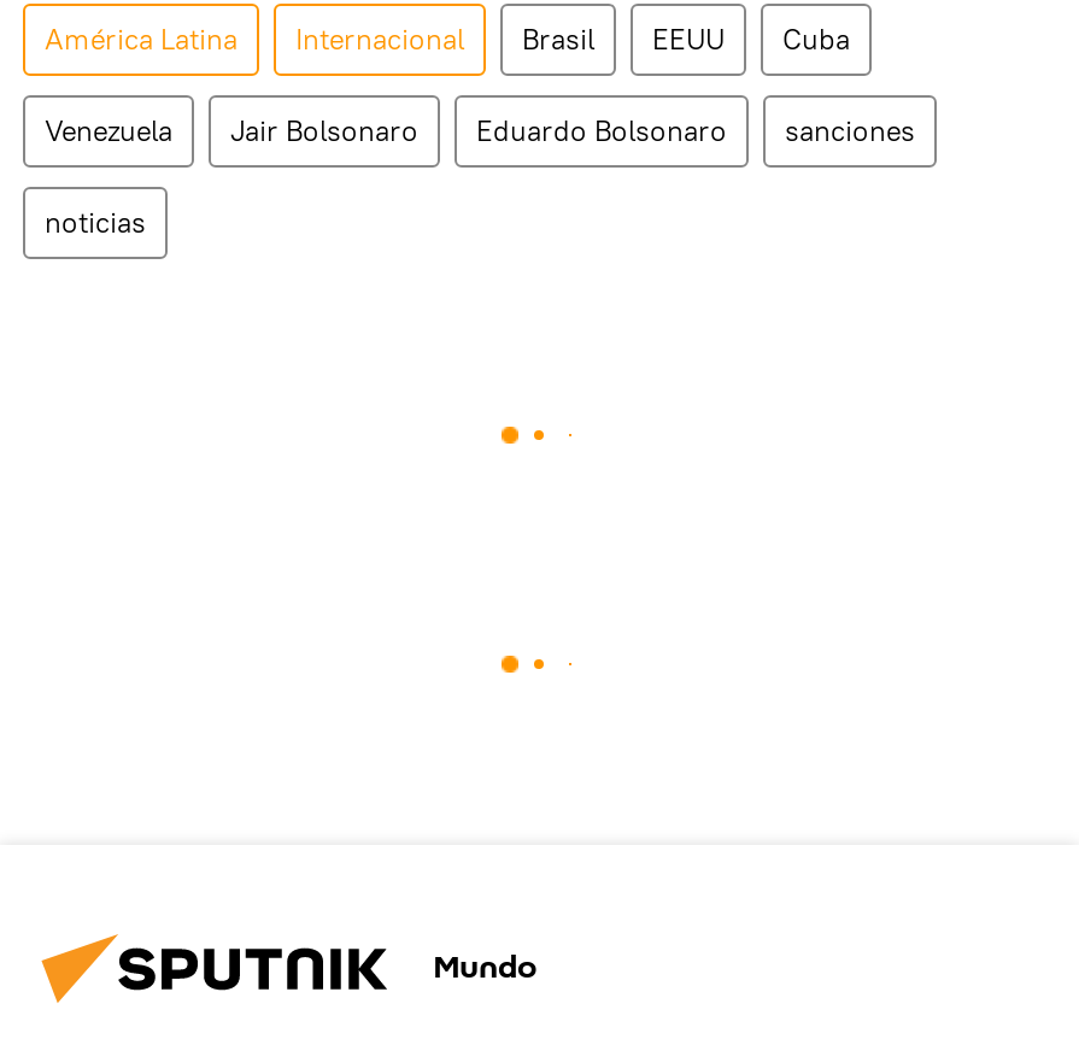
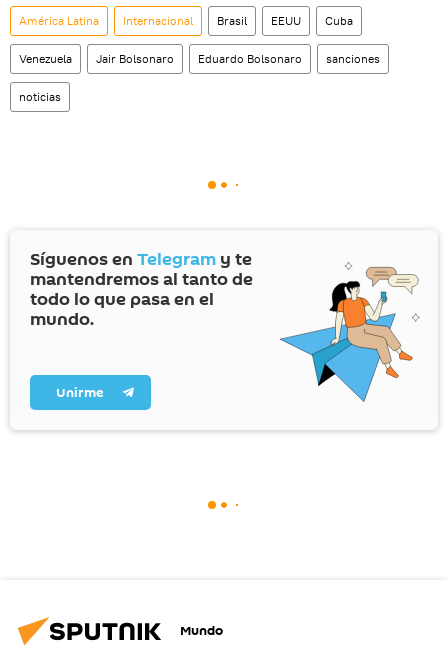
+ [image]
+ Síguenos en Telegram y te
+ mantendremos al tanto de
+ todo lo que pasa en el
+ mundo.
+ Unirme
